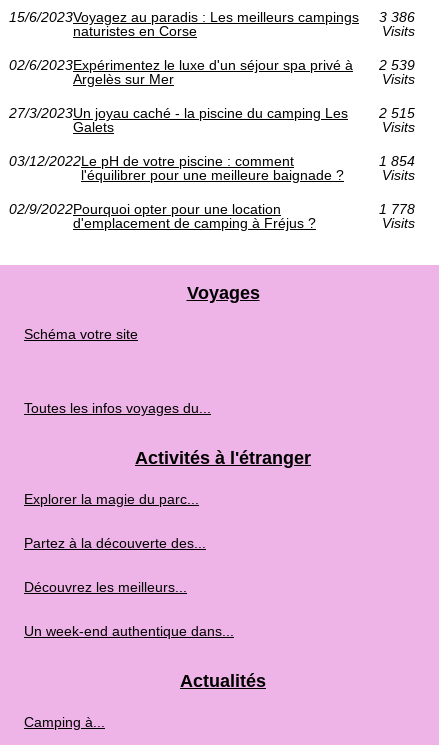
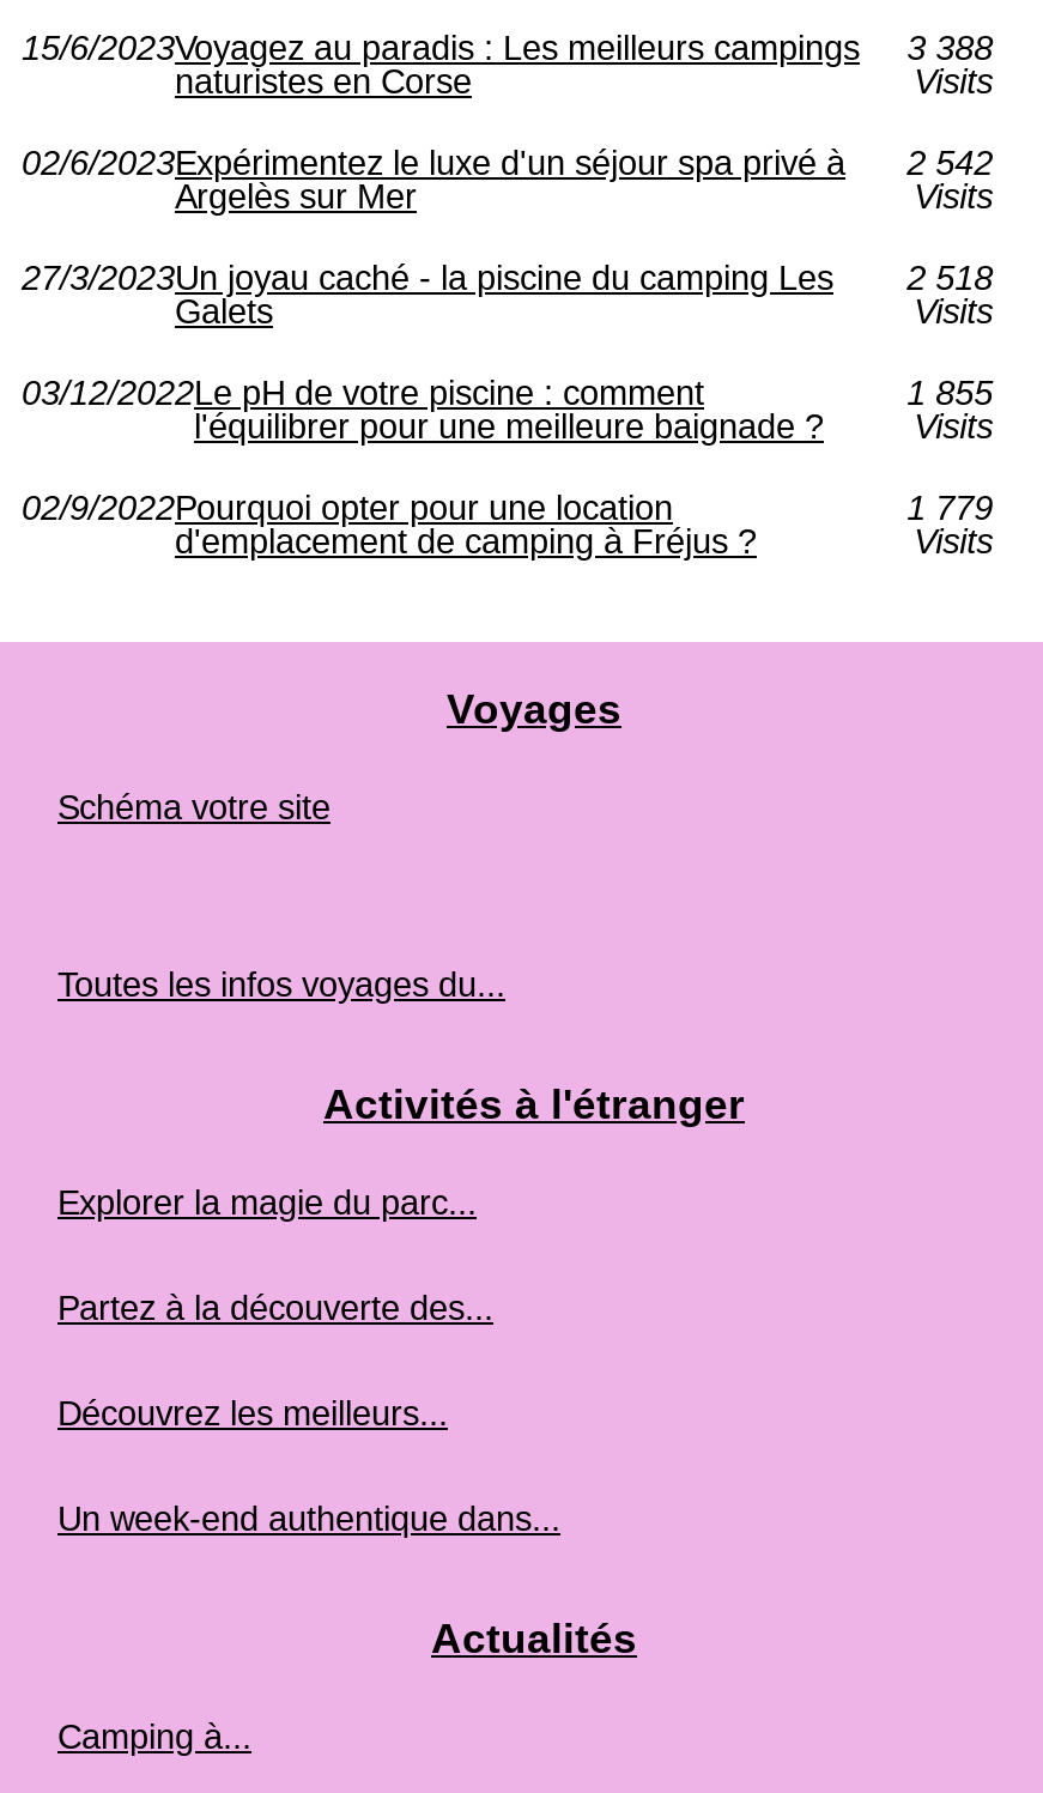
- 15/6/2023Voyagez au paradis : Les meilleurs campings 3 386
+ 15/6/2023Voyagez au paradis : Les meilleurs campings 3 388

- 02/6/2023Expérimentez le luxe d'un séjour spa privé à 2 539
+ 02/6/2023Expérimentez le luxe d'un séjour spa privé à 2 542

- 27/3/2023Un joyau caché - la piscine du camping Les 2 515
+ 27/3/2023Un joyau caché - la piscine du camping Les 2 518

- 1 854
+ 1 855

- 1 778
+ 1 779
